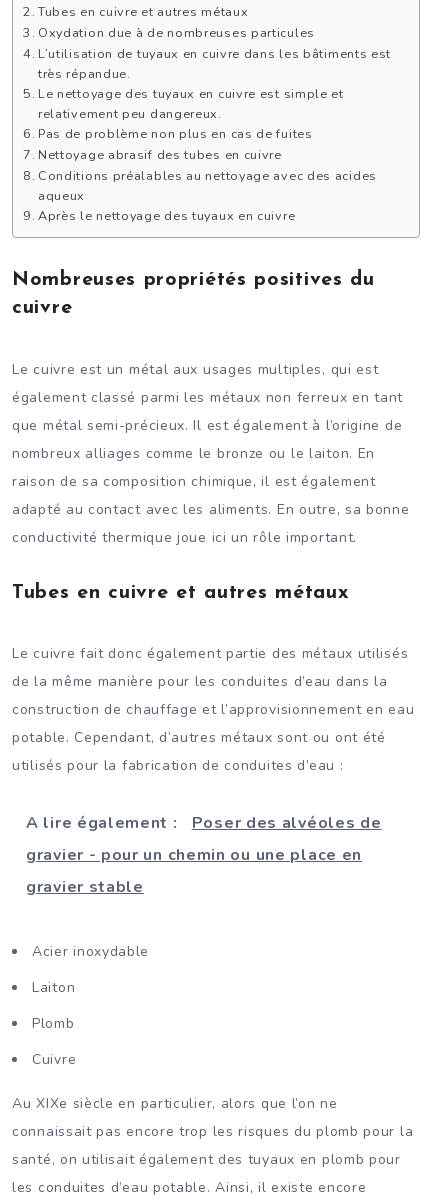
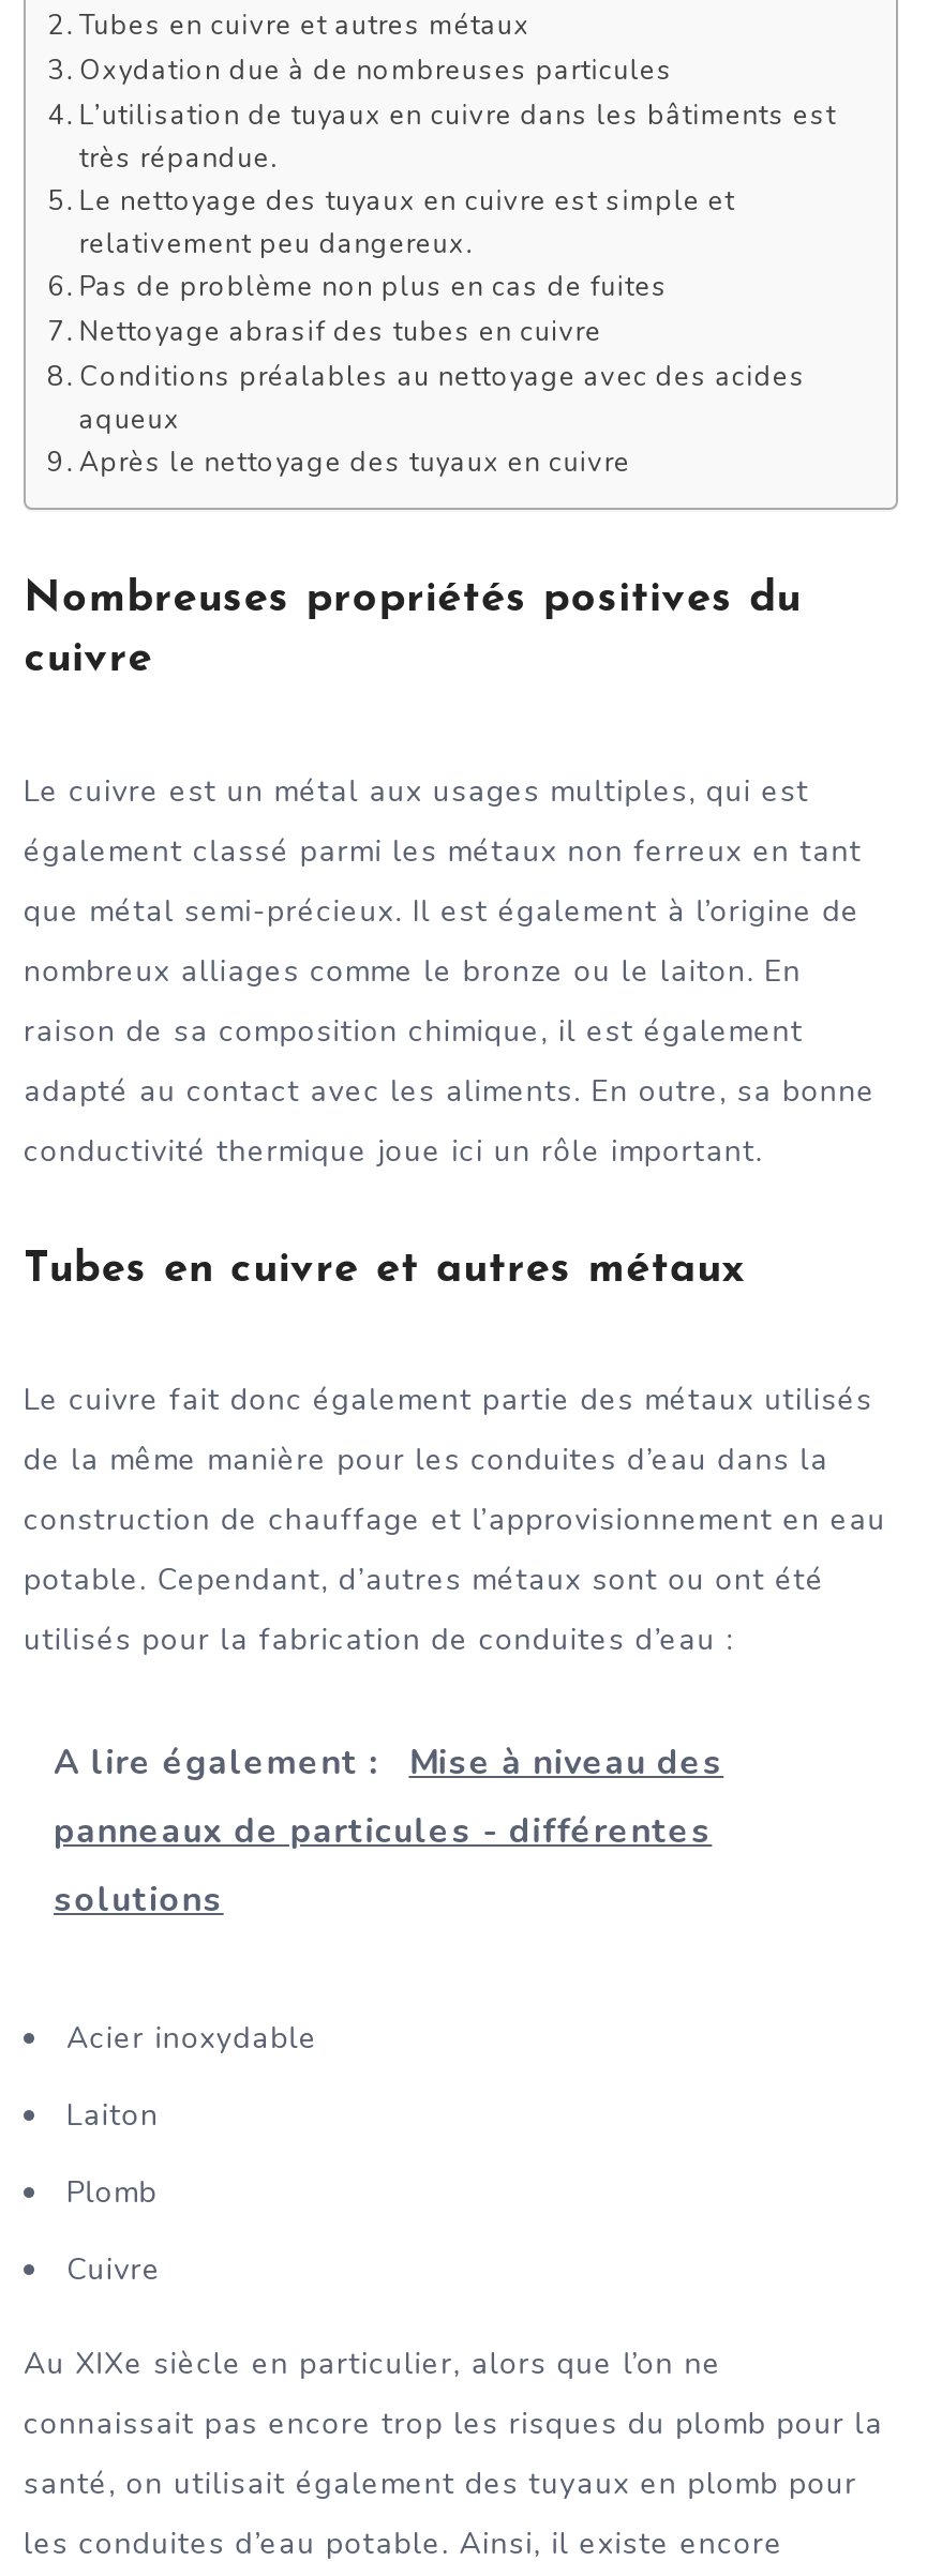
- A lire également : Poser des alvéoles de
+ A lire également : Mise à niveau des

- gravier - pour un chemin ou une place en
+ panneaux de particules - différentes

- gravier stable
+ solutions
